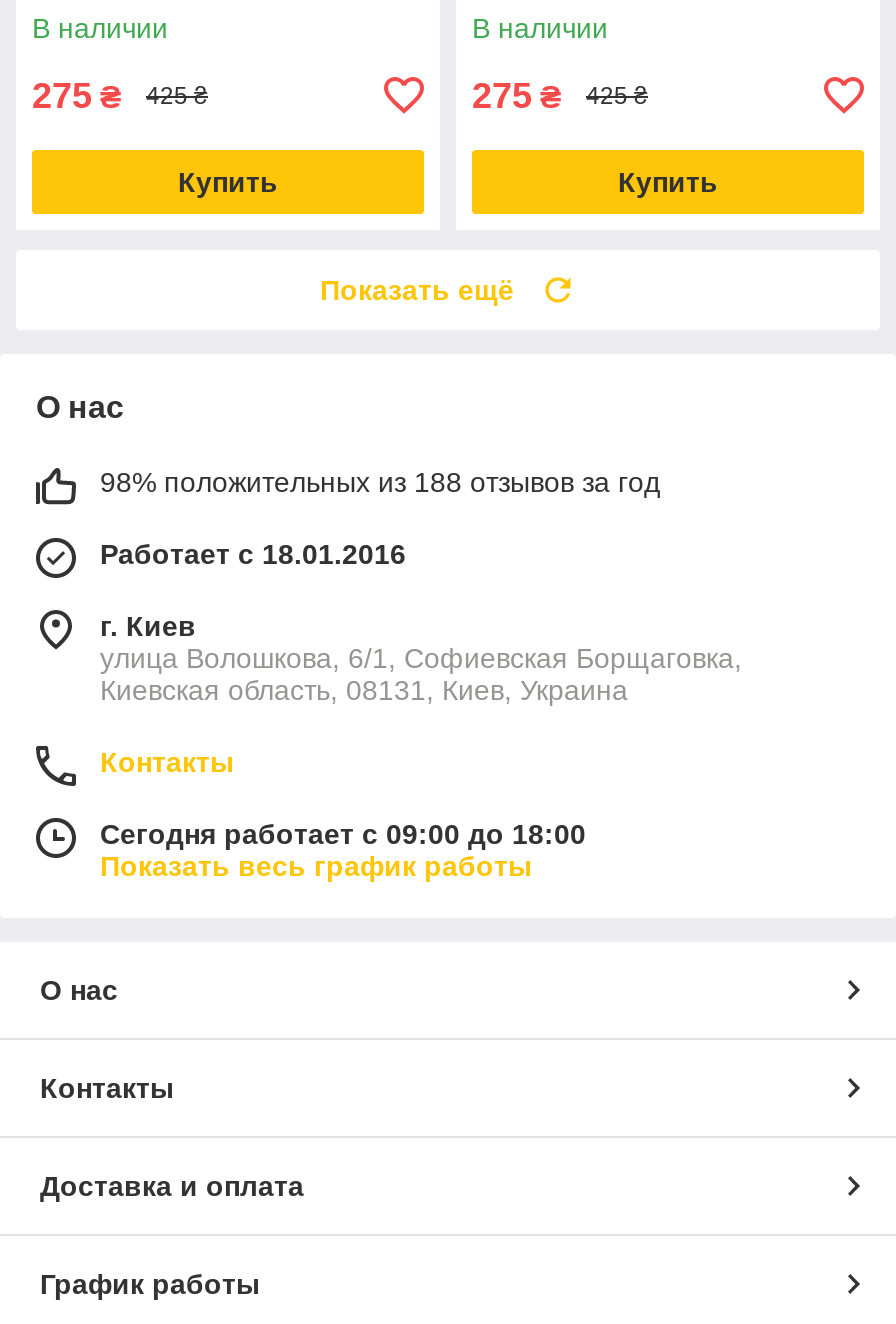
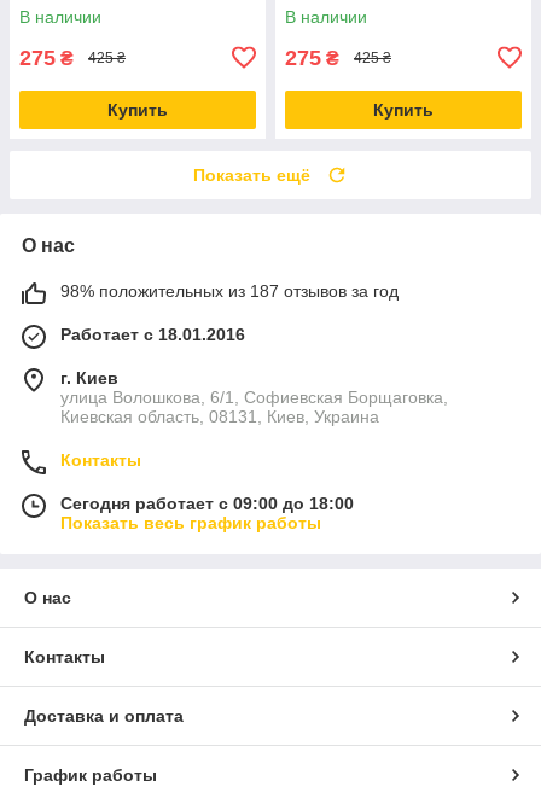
- 98% положительных из 188 отзывов за год
+ 98% положительных из 187 отзывов за год
